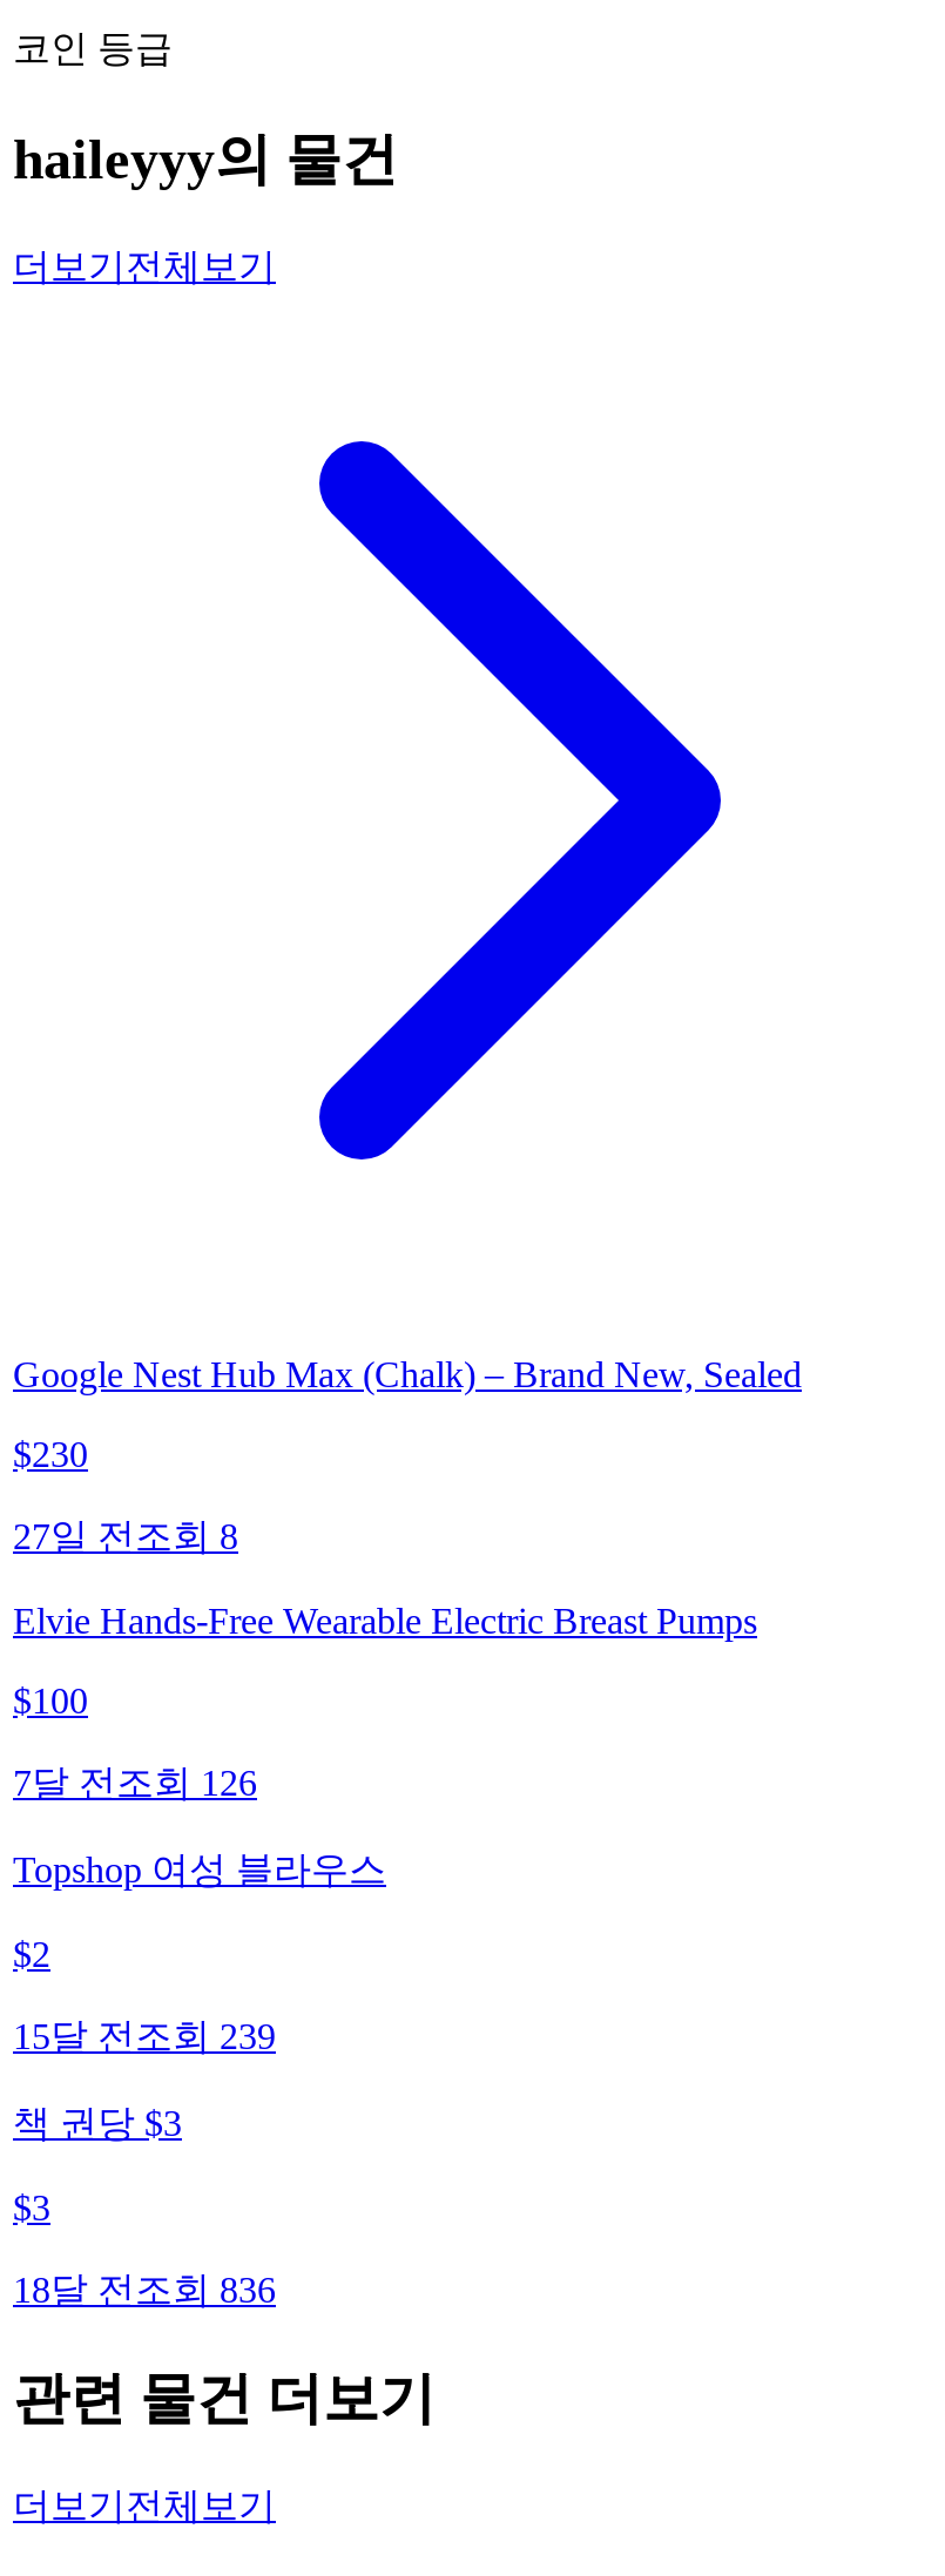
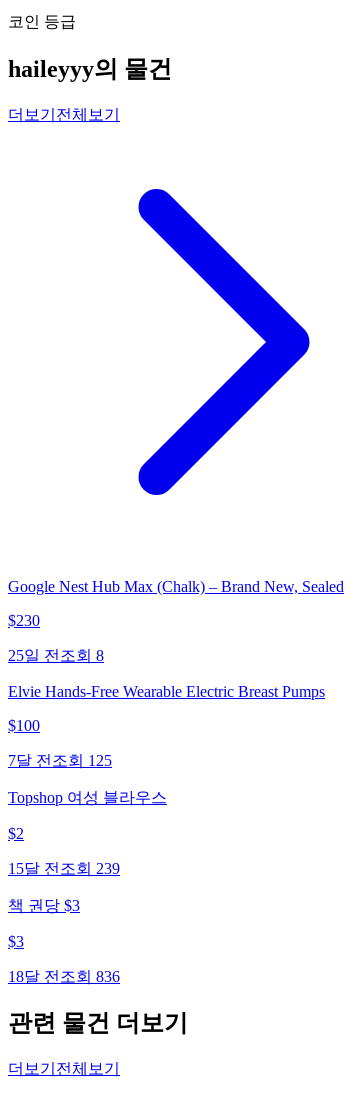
- 27일 전 조회 8
+ 25일 전 조회 8

- 7달 전 조회 126
+ 7달 전 조회 125
